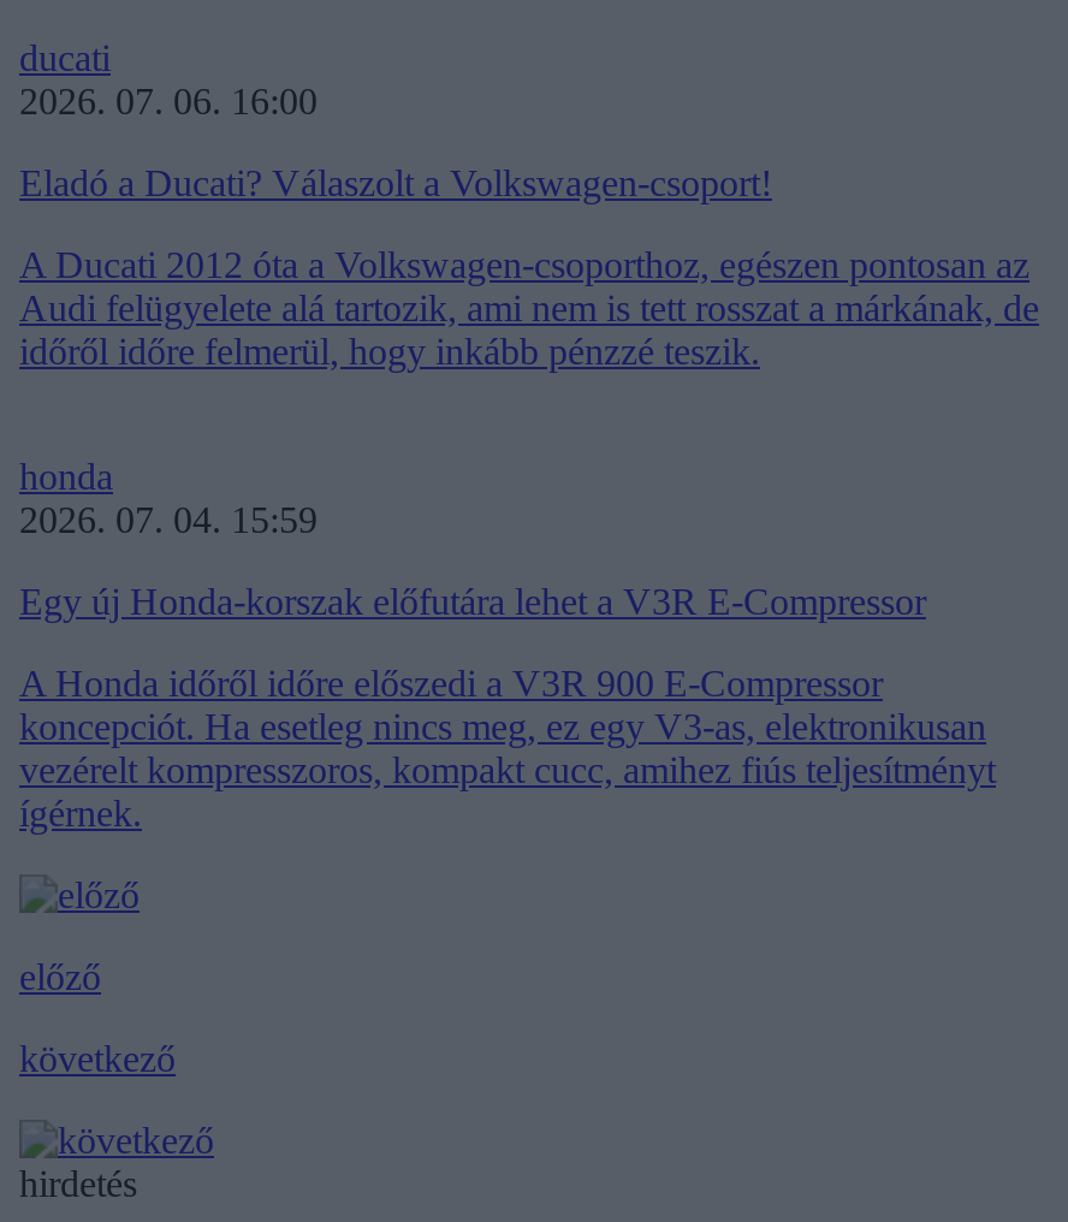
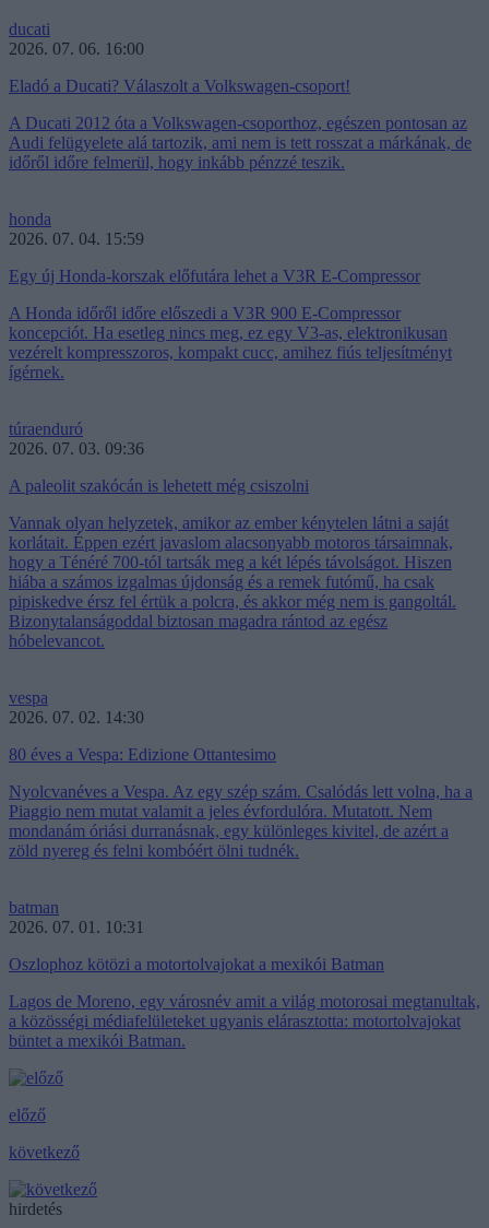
+ túraenduró
+ 2026. 07. 03. 09:36
+ A paleolit szakócán is lehetett még csiszolni
+ Vannak olyan helyzetek, amikor az ember kénytelen látni a saját
+ korlátait. Éppen ezért javaslom alacsonyabb motoros társaimnak,
+ hogy a Ténéré 700-tól tartsák meg a két lépés távolságot. Hiszen
+ hiába a számos izgalmas újdonság és a remek futómű, ha csak
+ pipiskedve érsz fel értük a polcra, és akkor még nem is gangoltál.
+ Bizonytalanságoddal biztosan magadra rántod az egész
+ hóbelevancot.
+ vespa
+ 2026. 07. 02. 14:30
+ 80 éves a Vespa: Edizione Ottantesimo
+ Nyolcvanéves a Vespa. Az egy szép szám. Csalódás lett volna, ha a
+ Piaggio nem mutat valamit a jeles évfordulóra. Mutatott. Nem
+ mondanám óriási durranásnak, egy különleges kivitel, de azért a
+ zöld nyereg és felni kombóért ölni tudnék.
+ batman
+ 2026. 07. 01. 10:31
+ Oszlophoz kötözi a motortolvajokat a mexikói Batman
+ Lagos de Moreno, egy városnév amit a világ motorosai megtanultak,
+ a közösségi médiafelületeket ugyanis elárasztotta: motortolvajokat
+ büntet a mexikói Batman.
